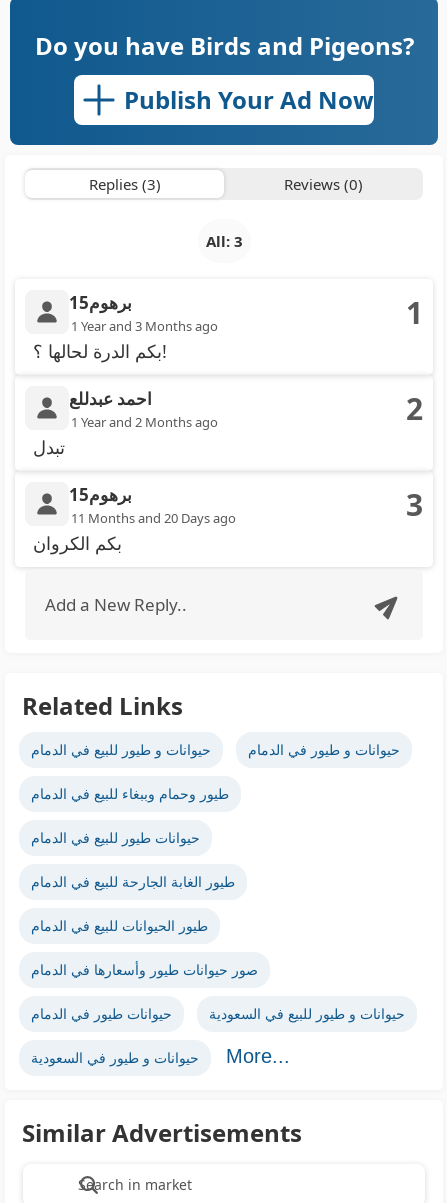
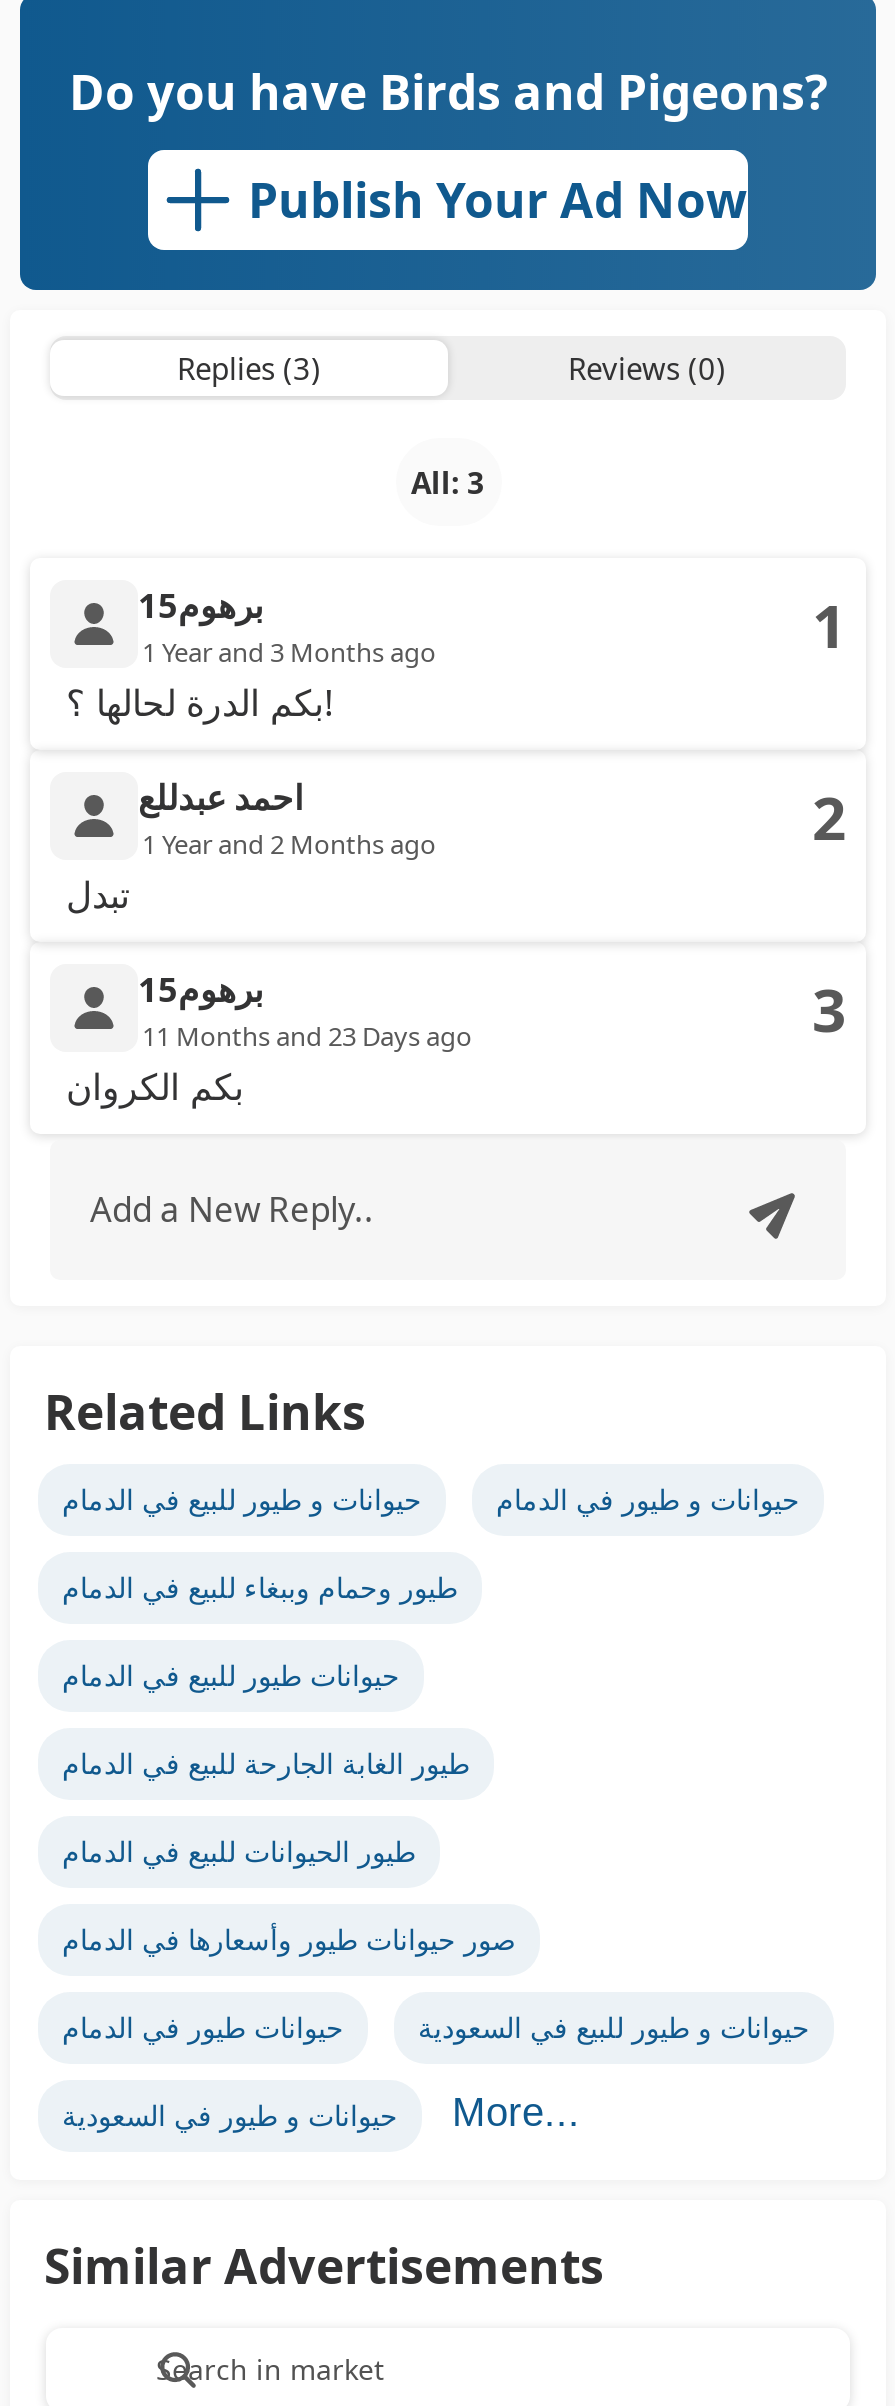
- 11 Months and 20 Days ago
+ 11 Months and 23 Days ago
